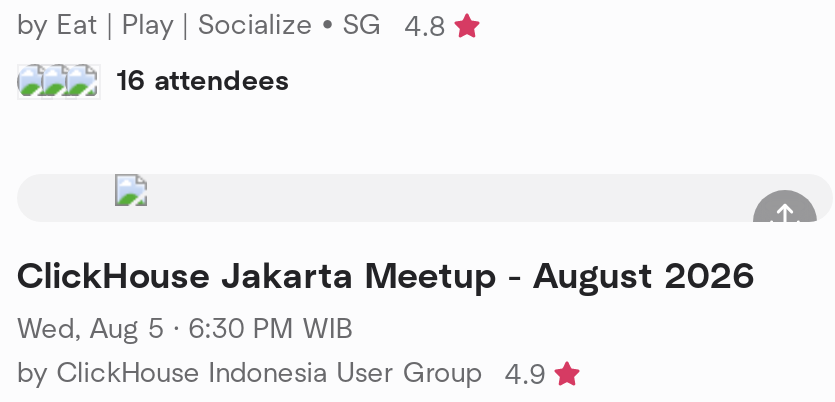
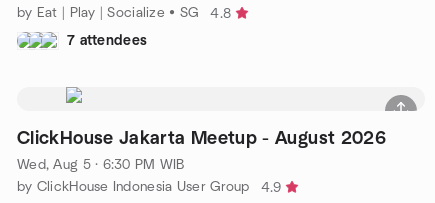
- 16 attendees
+ 7 attendees
